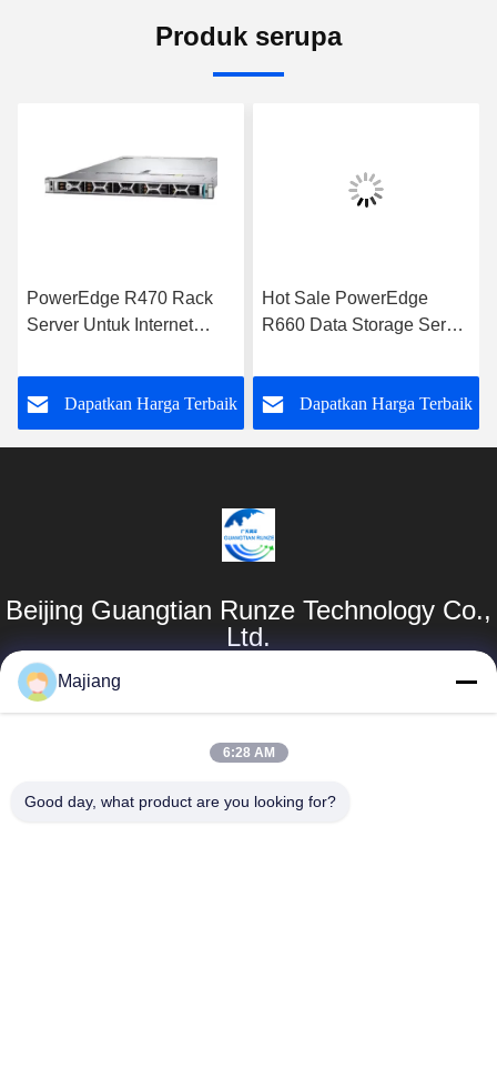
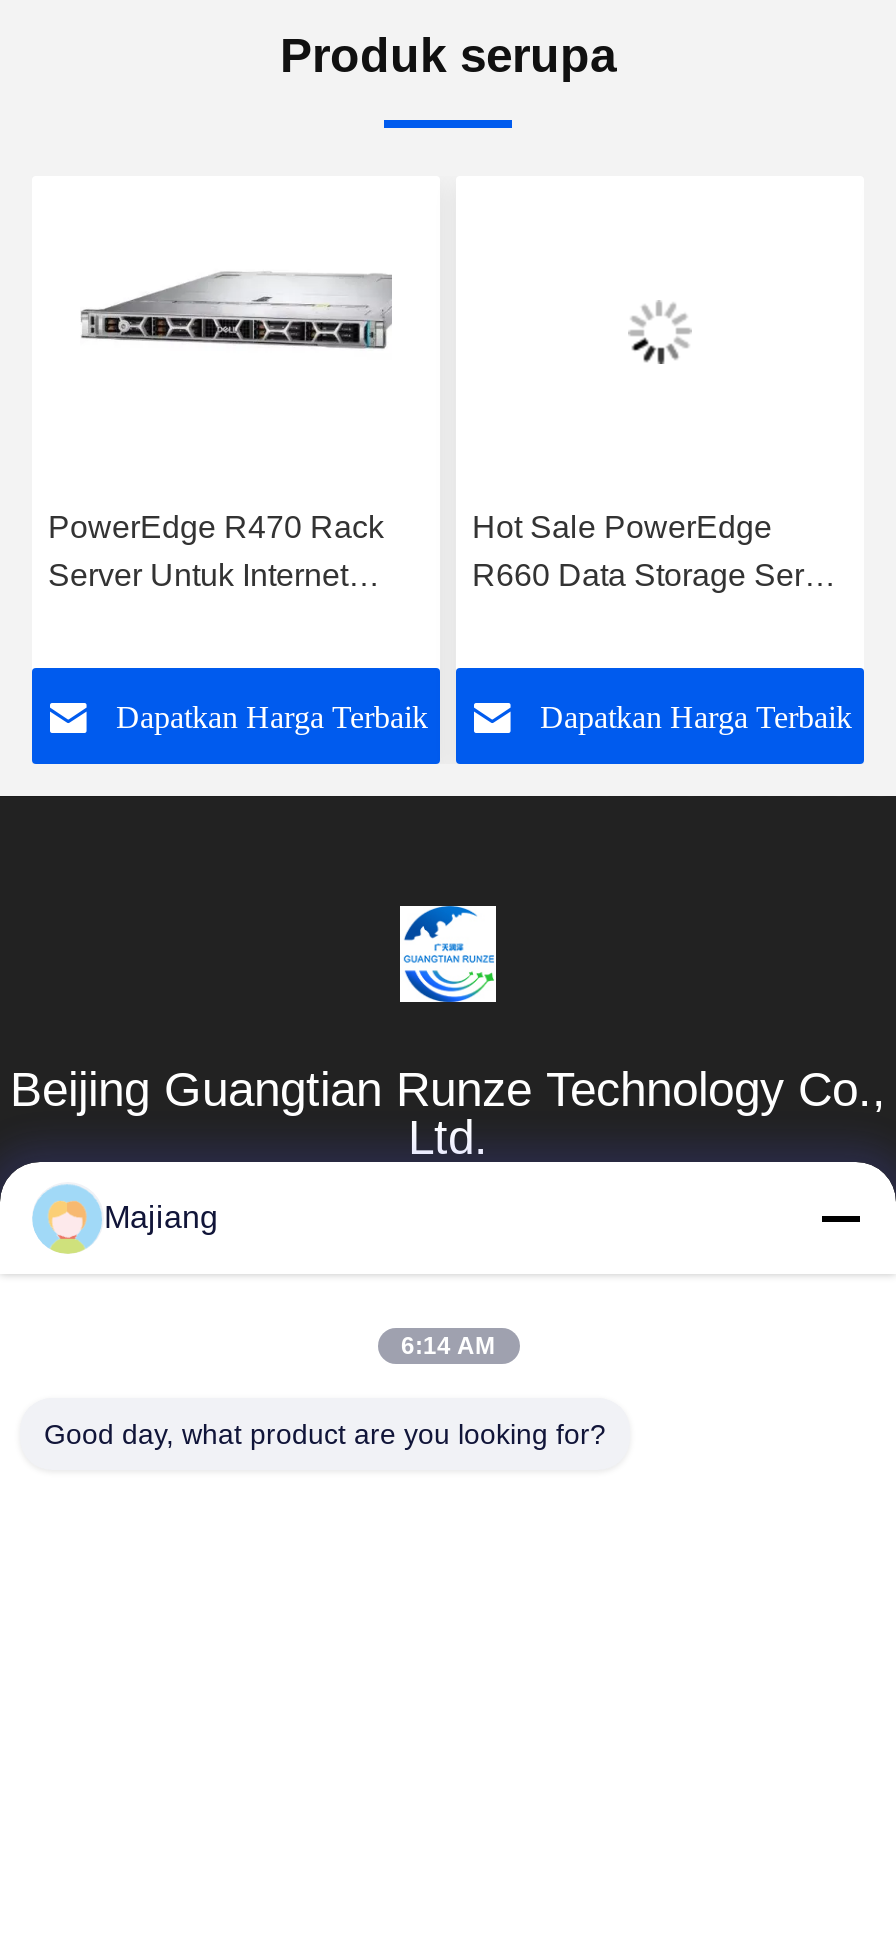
- 6:28 AM
+ 6:14 AM
